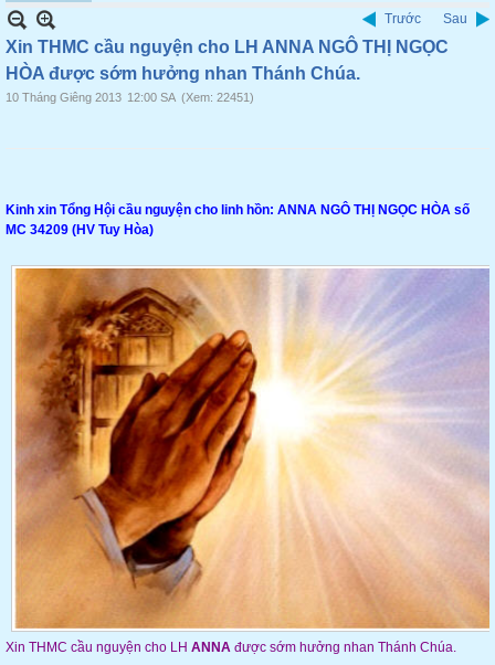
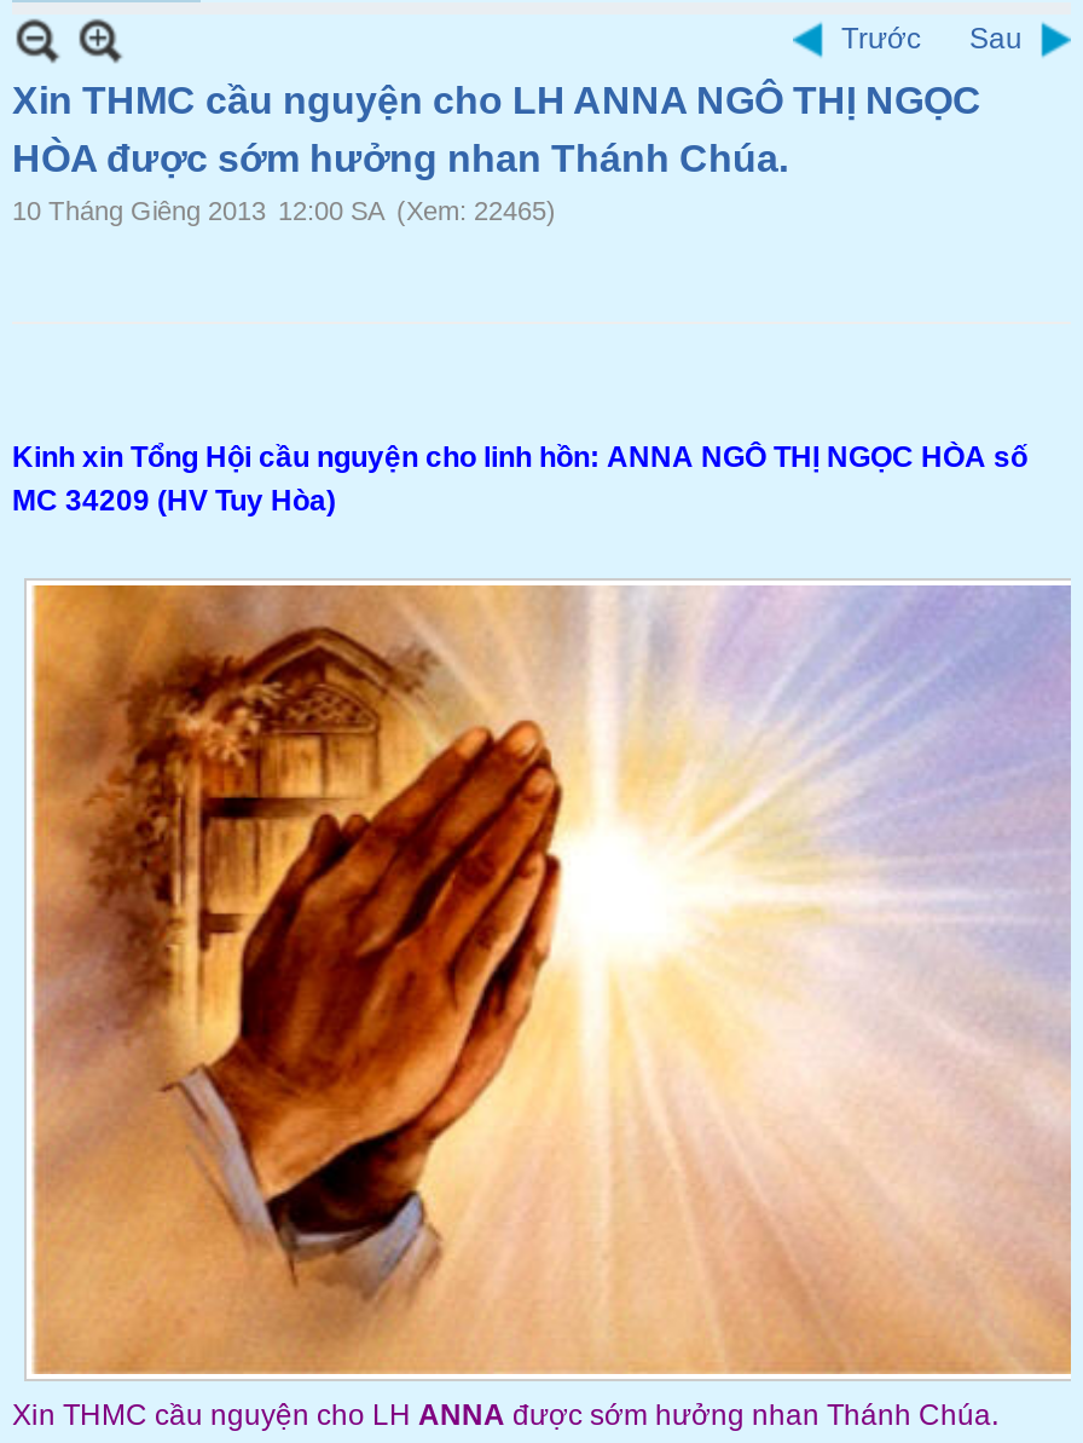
- 10 Tháng Giêng 2013 12:00 SA (Xem: 22451)
+ 10 Tháng Giêng 2013 12:00 SA (Xem: 22465)
